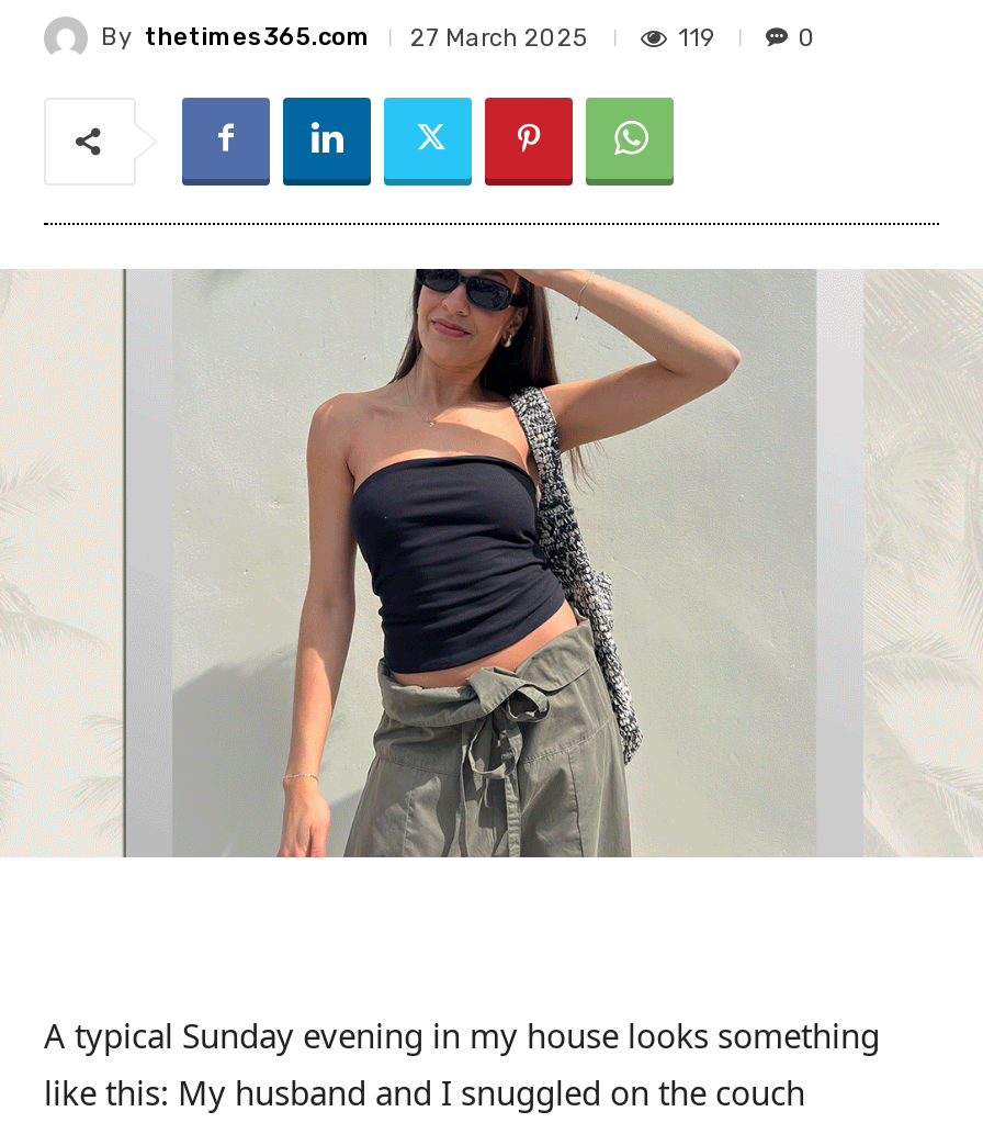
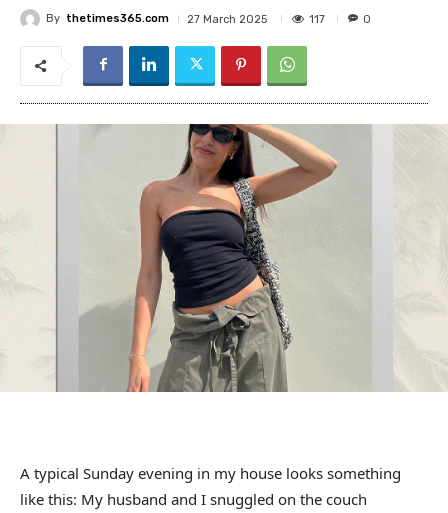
- 119
+ 117
